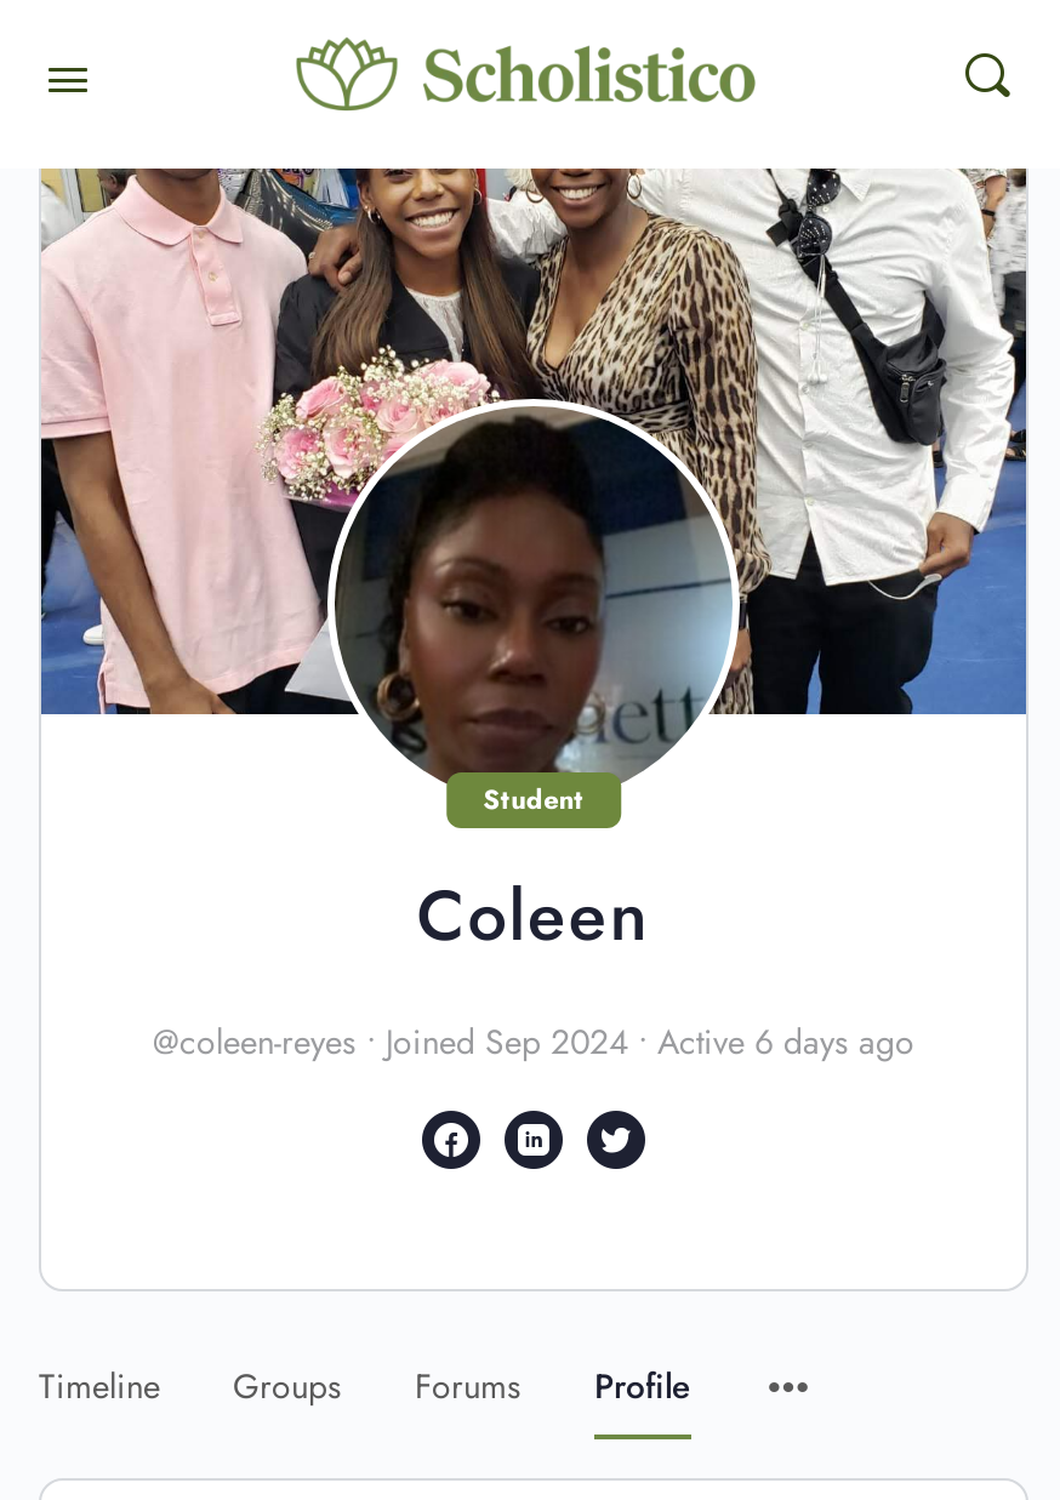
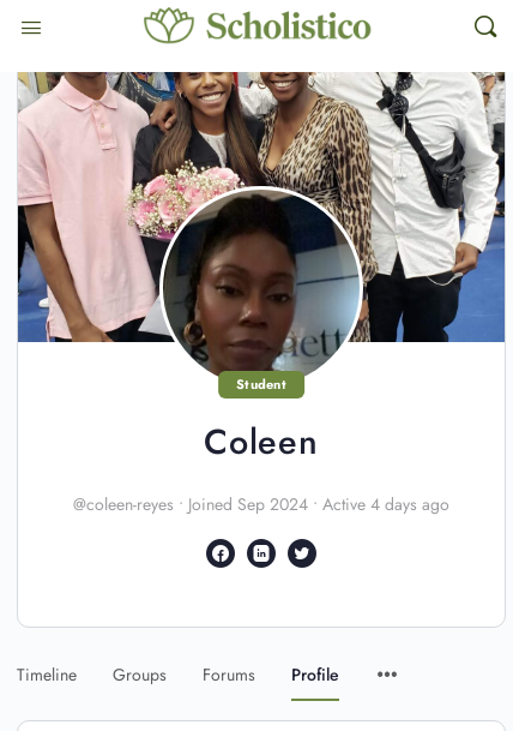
- @coleen-reyes • Joined Sep 2024 • Active 6 days ago
+ @coleen-reyes • Joined Sep 2024 • Active 4 days ago
